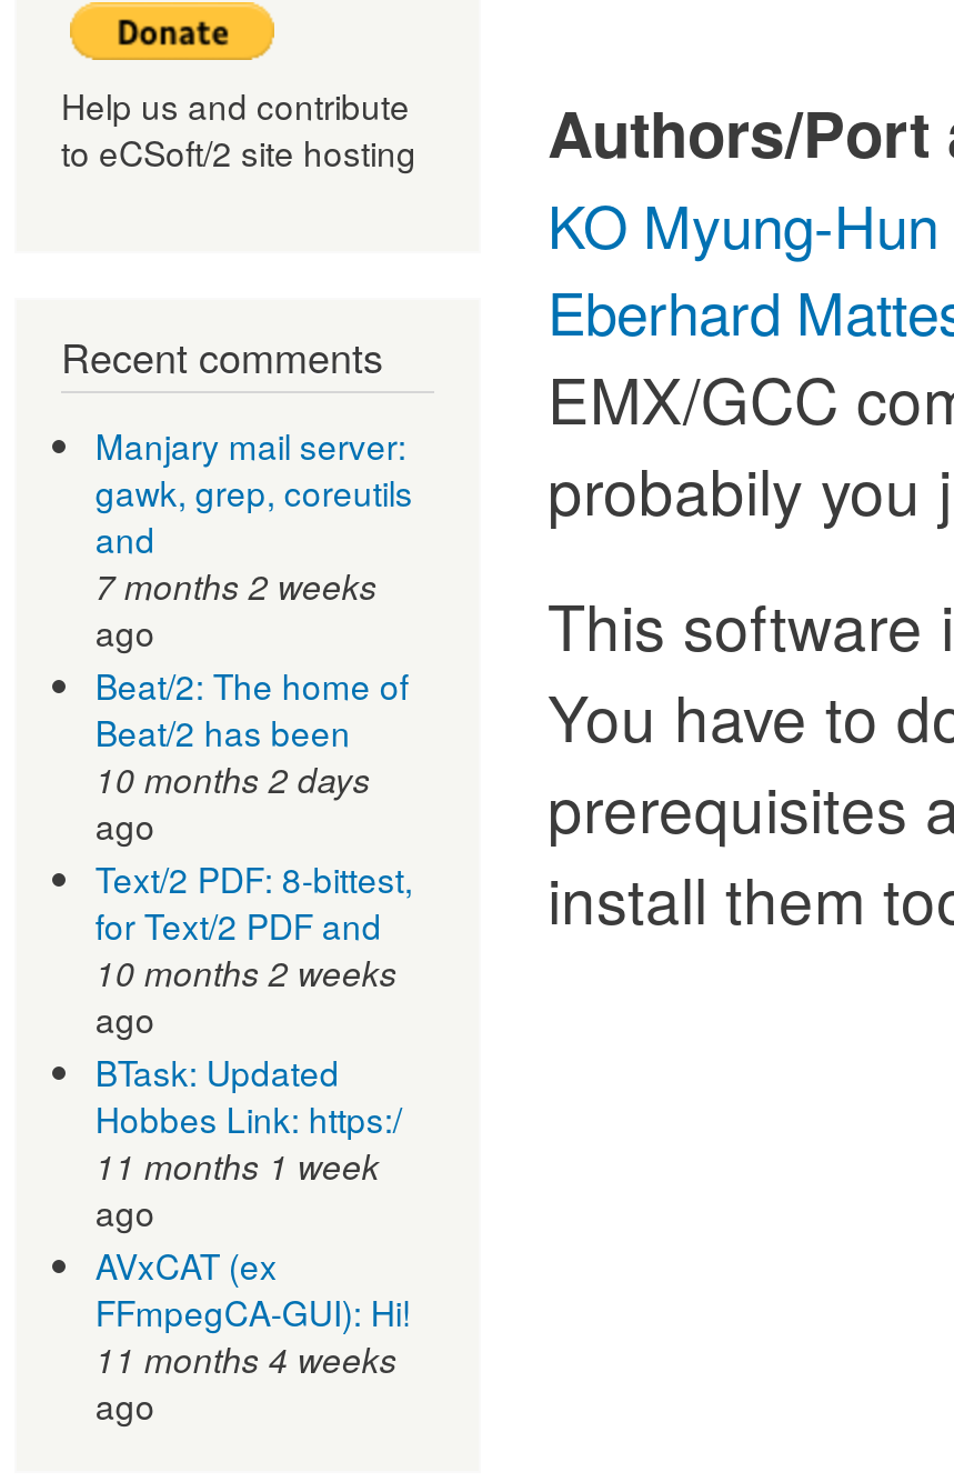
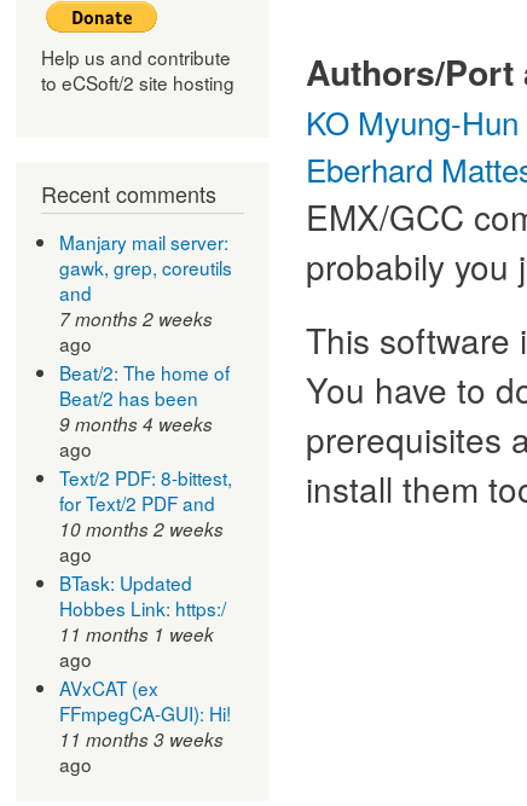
- 10 months 2 days
+ 9 months 4 weeks

- 11 months 4 weeks
+ 11 months 3 weeks
